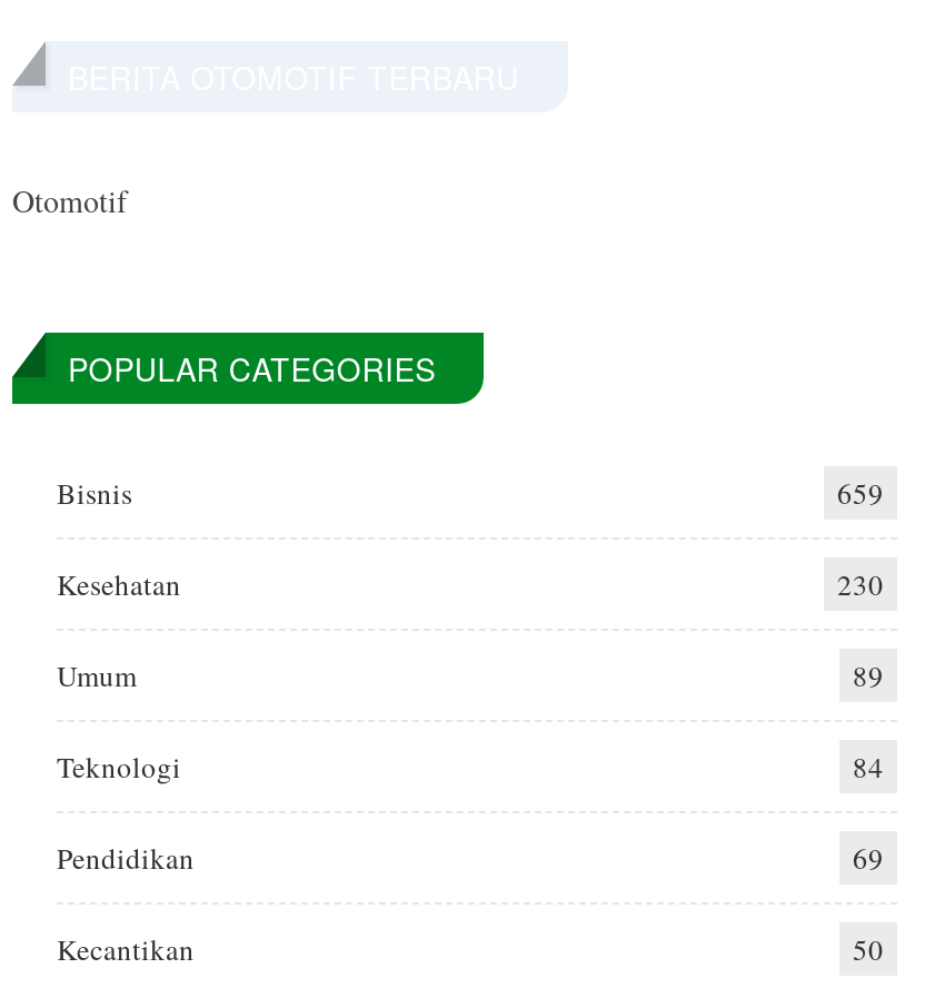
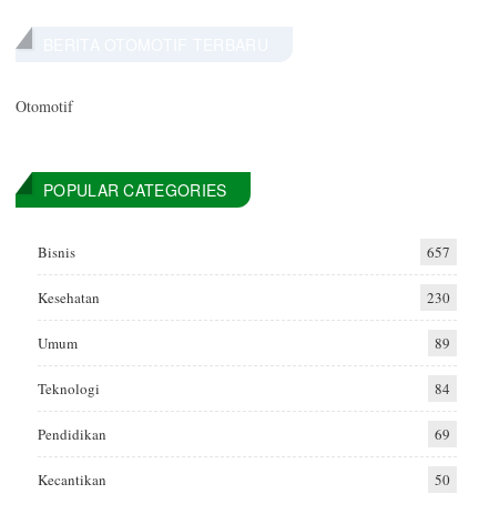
- 659
+ 657
